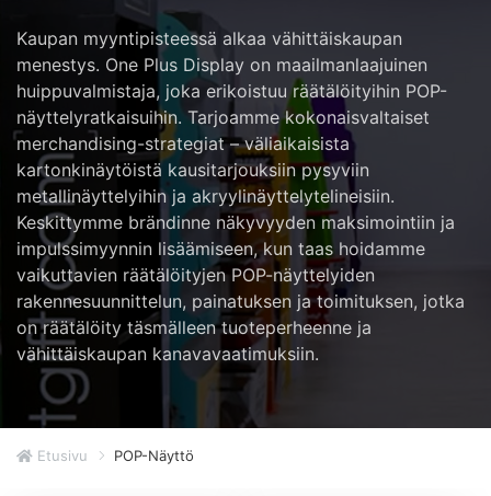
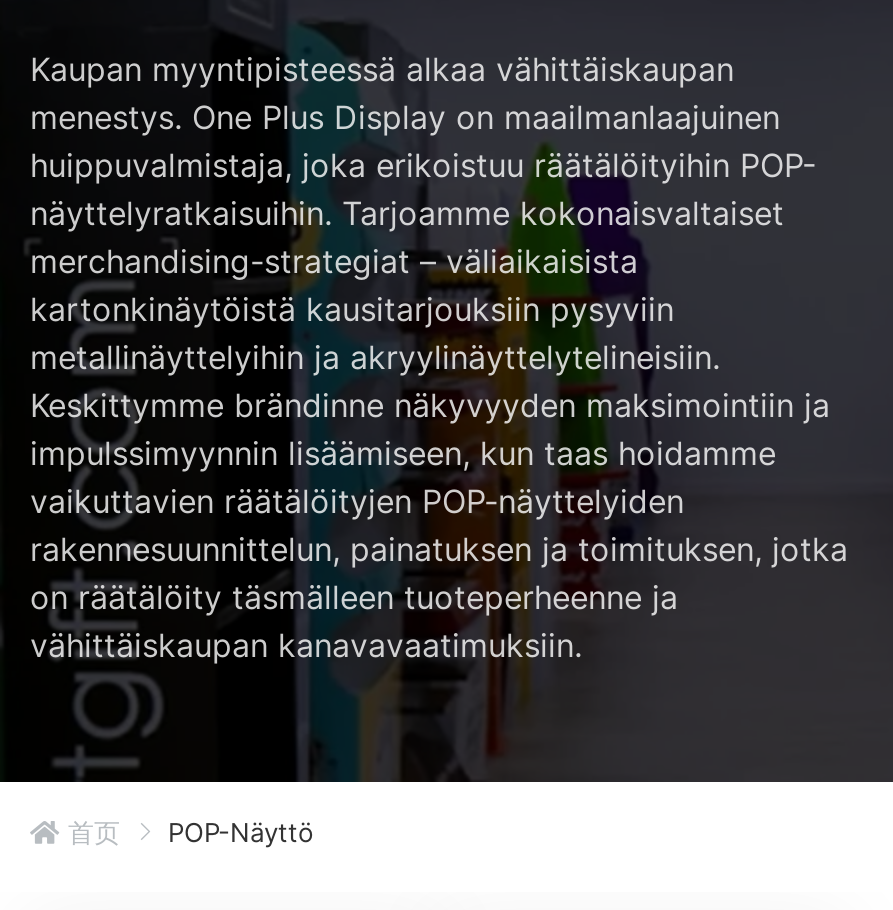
- Etusivu
+ 首页
